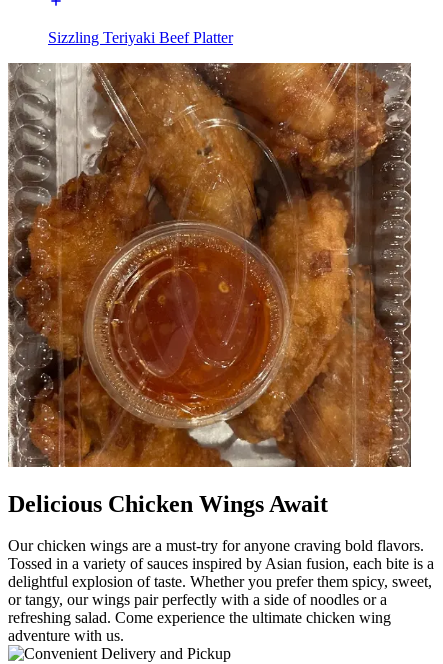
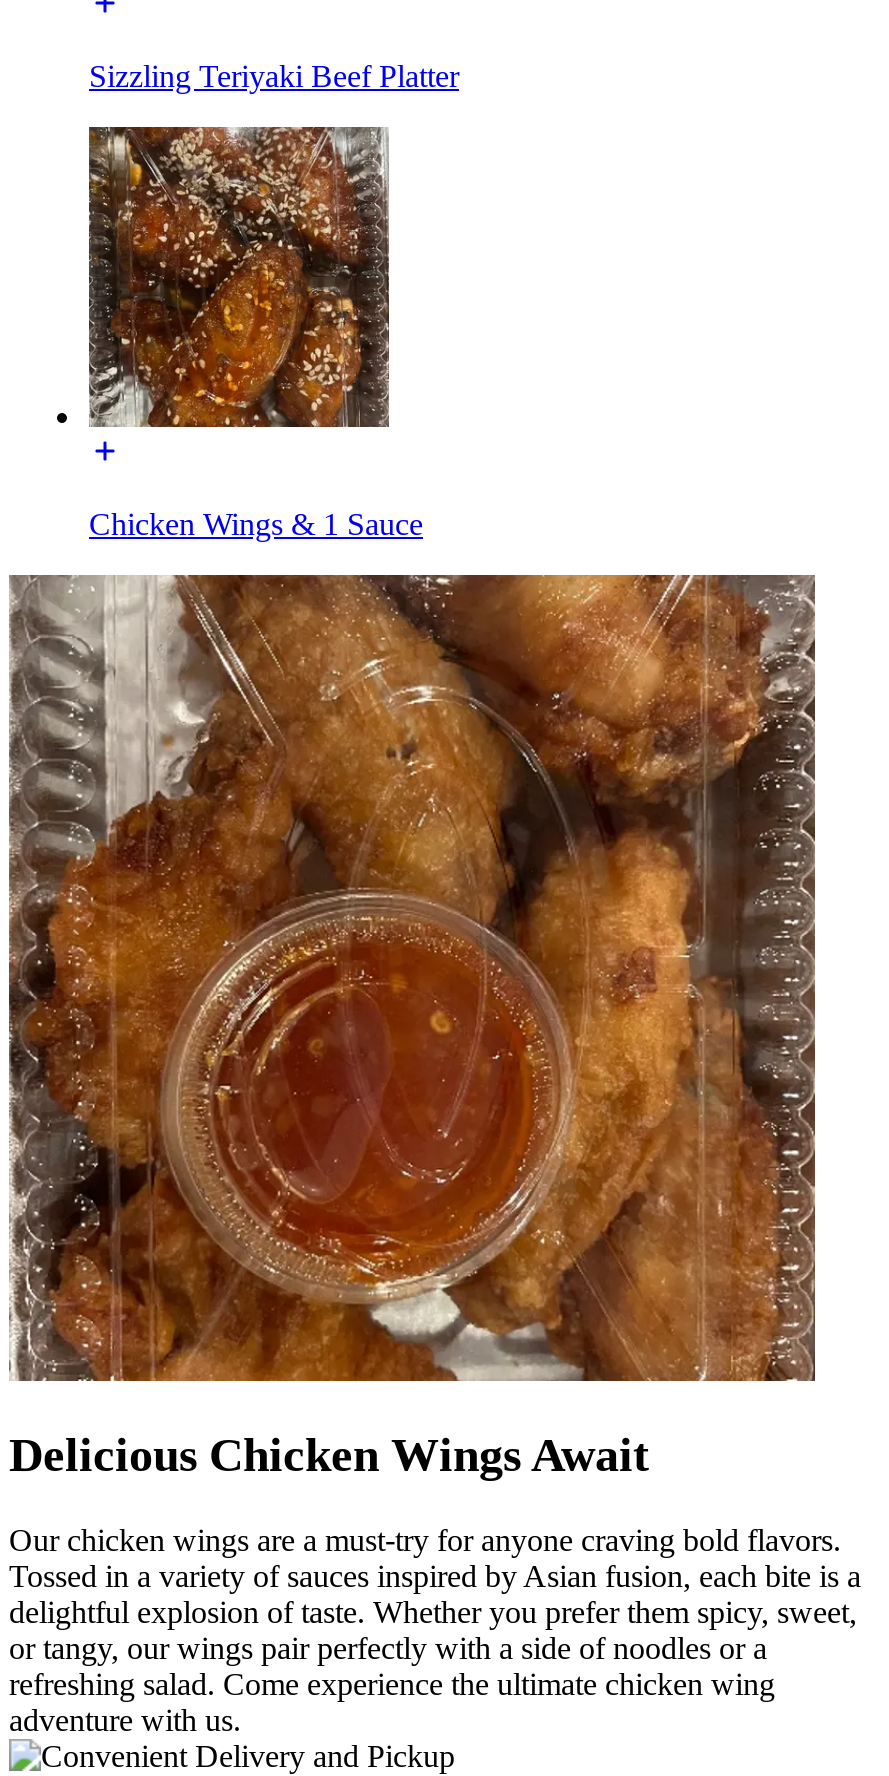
+ [image]
+ Chicken Wings & 1 Sauce
